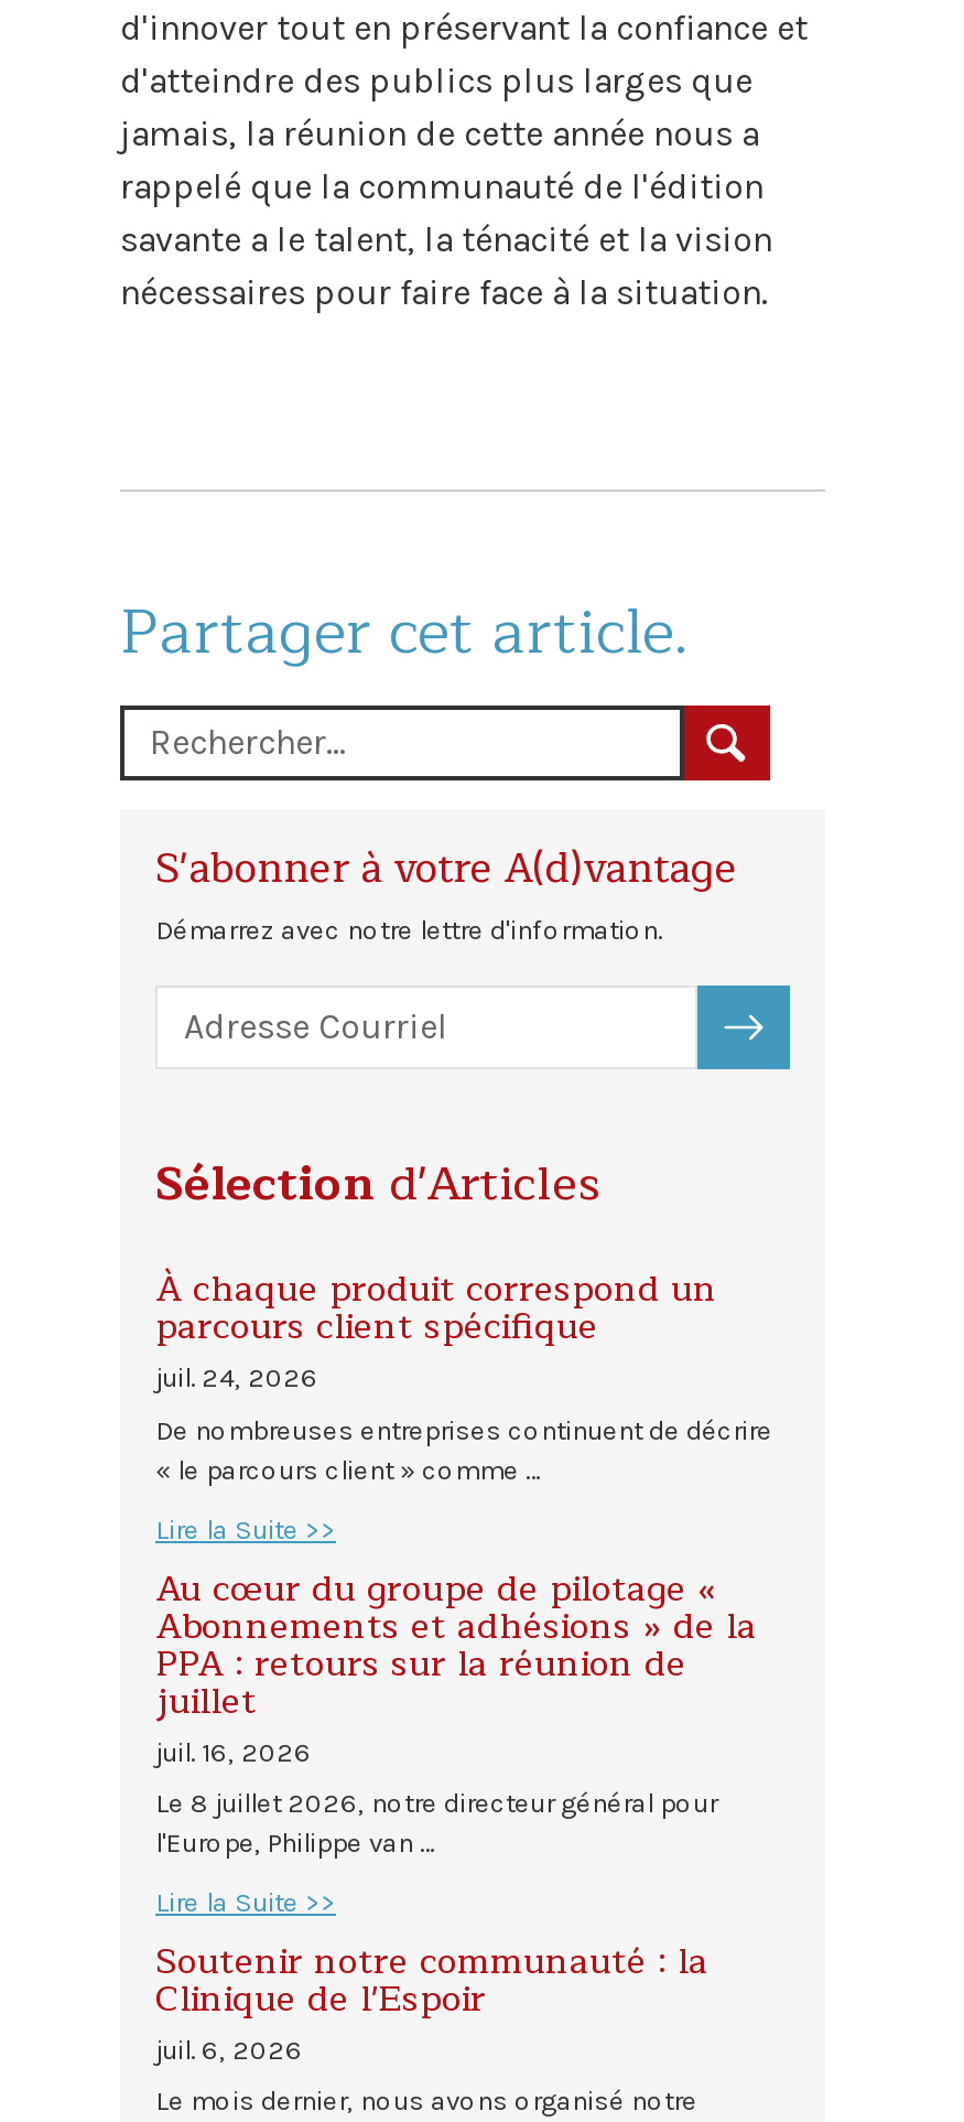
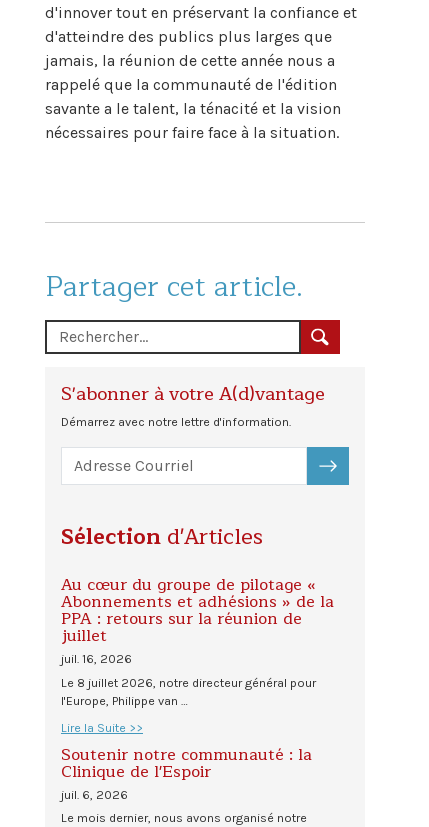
- À chaque produit correspond un
- parcours client spécifique
- juil. 24, 2026
- De nombreuses entreprises continuent de décrire
- « le parcours client » comme …
- Lire la Suite >>
